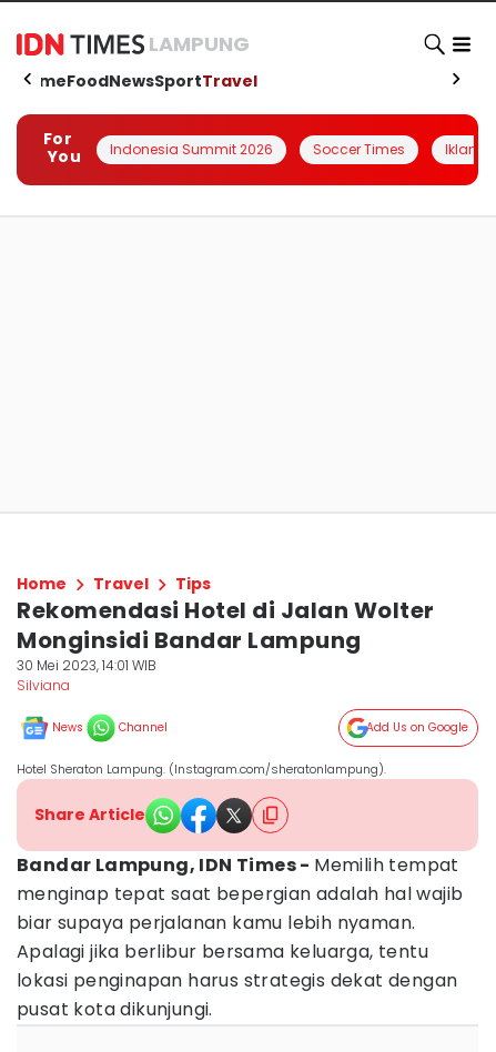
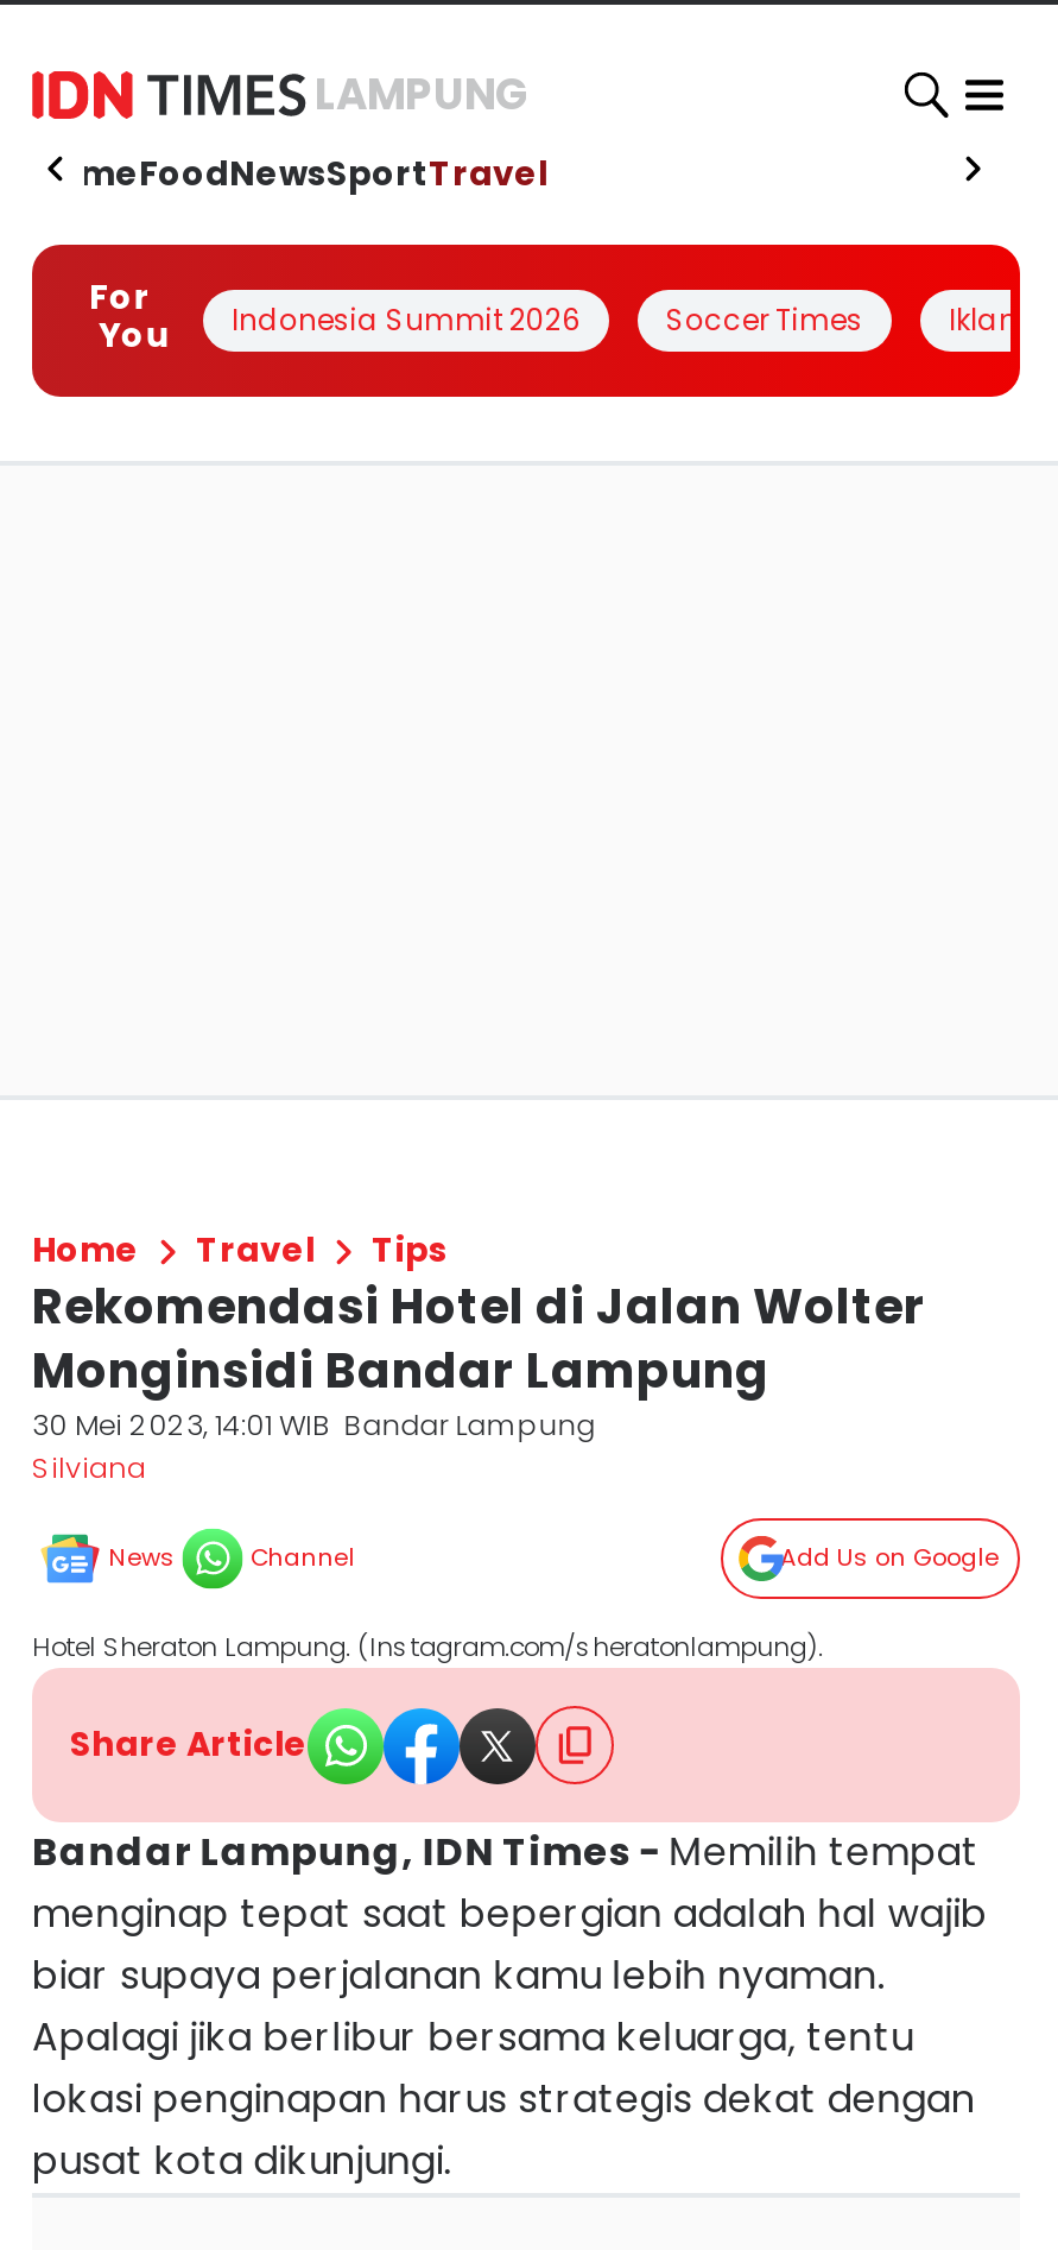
- 30 Mei 2023, 14:01 WIB
+ 30 Mei 2023, 14:01 WIB Bandar Lampung
